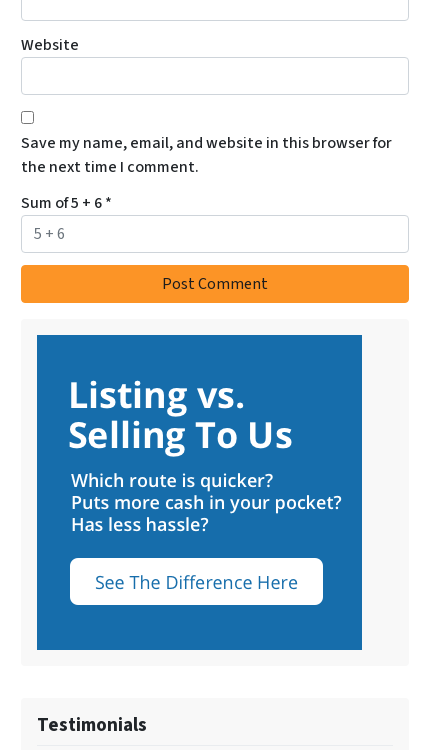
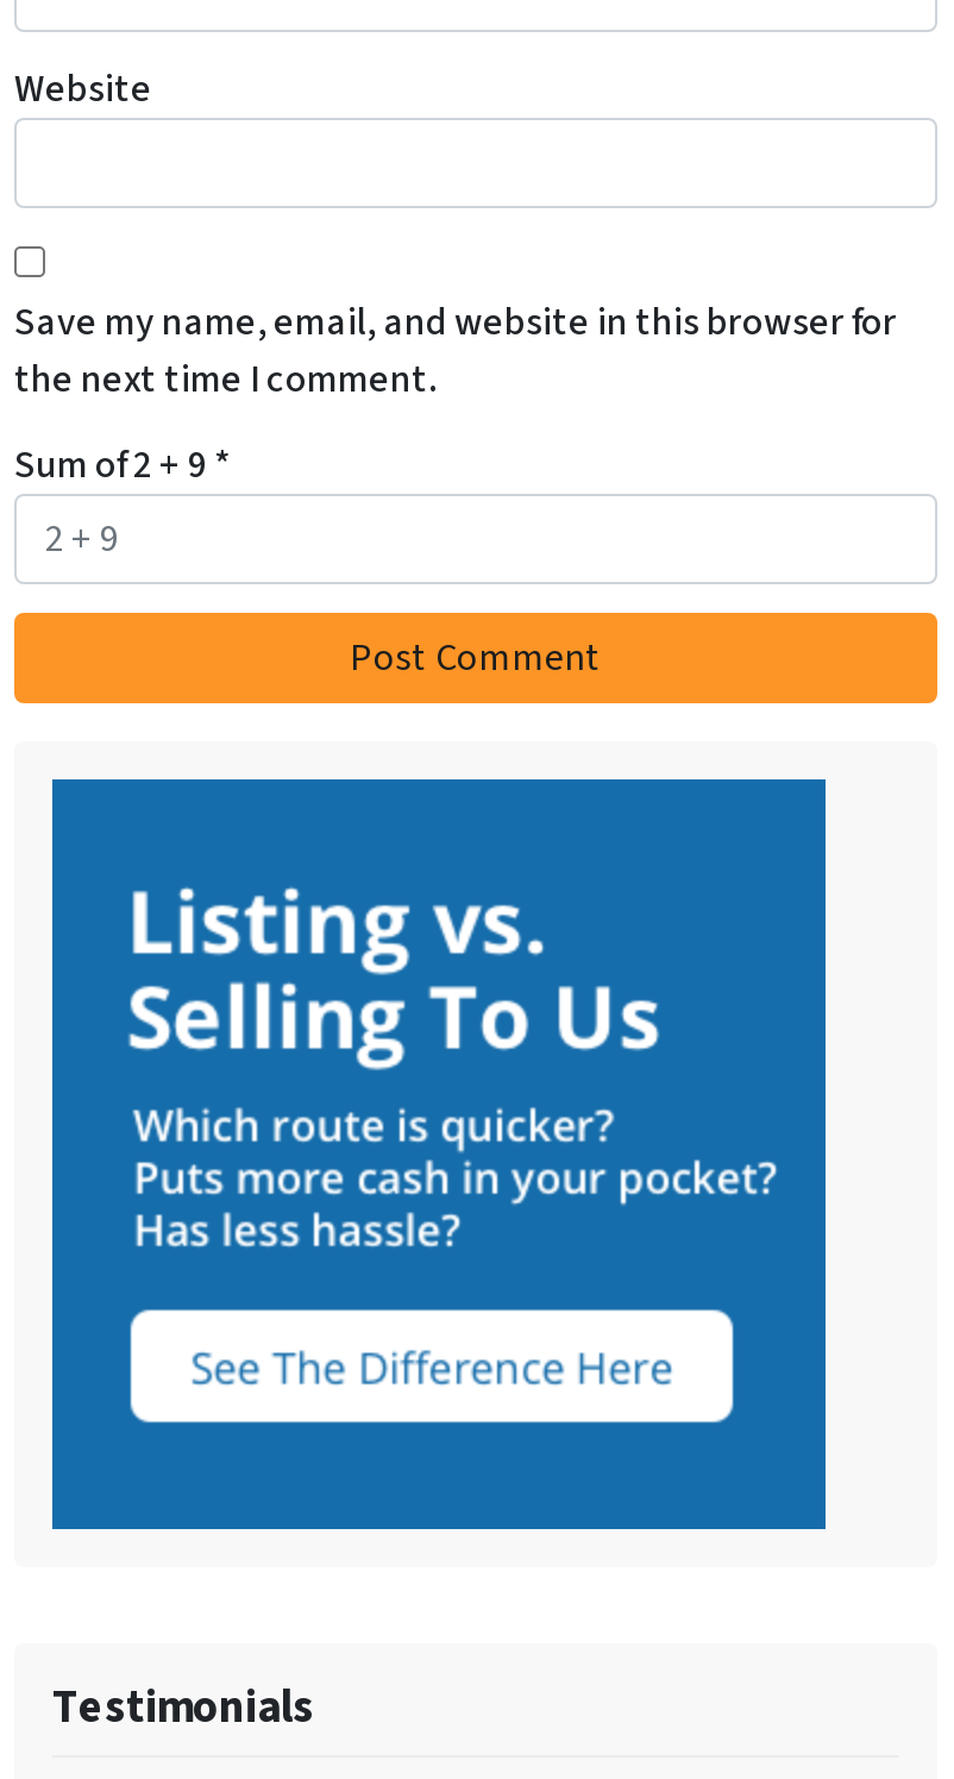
- Sum of 5 + 6 *
+ Sum of 2 + 9 *
